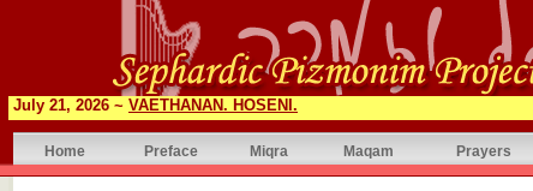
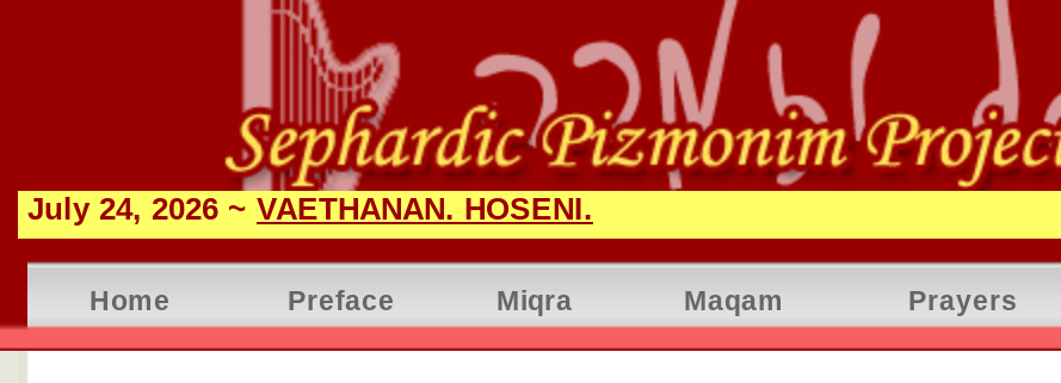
- July 21, 2026 ~VAETHANAN. HOSENI.
+ July 24, 2026 ~VAETHANAN. HOSENI.
